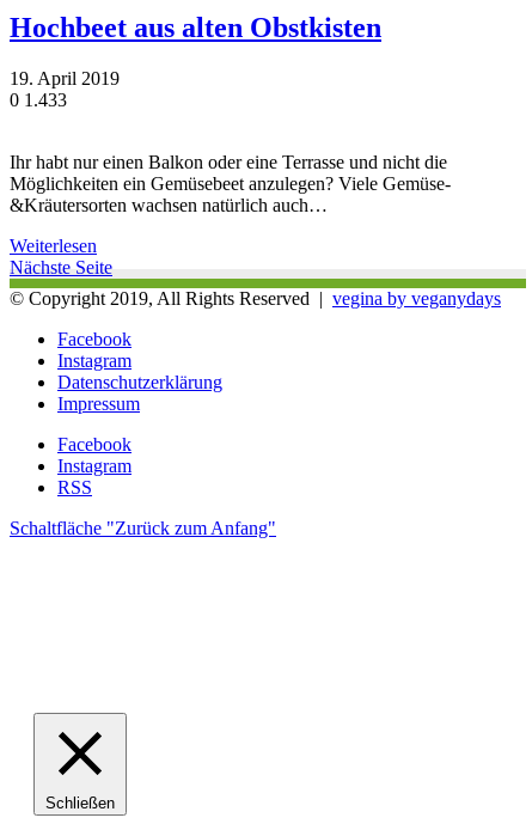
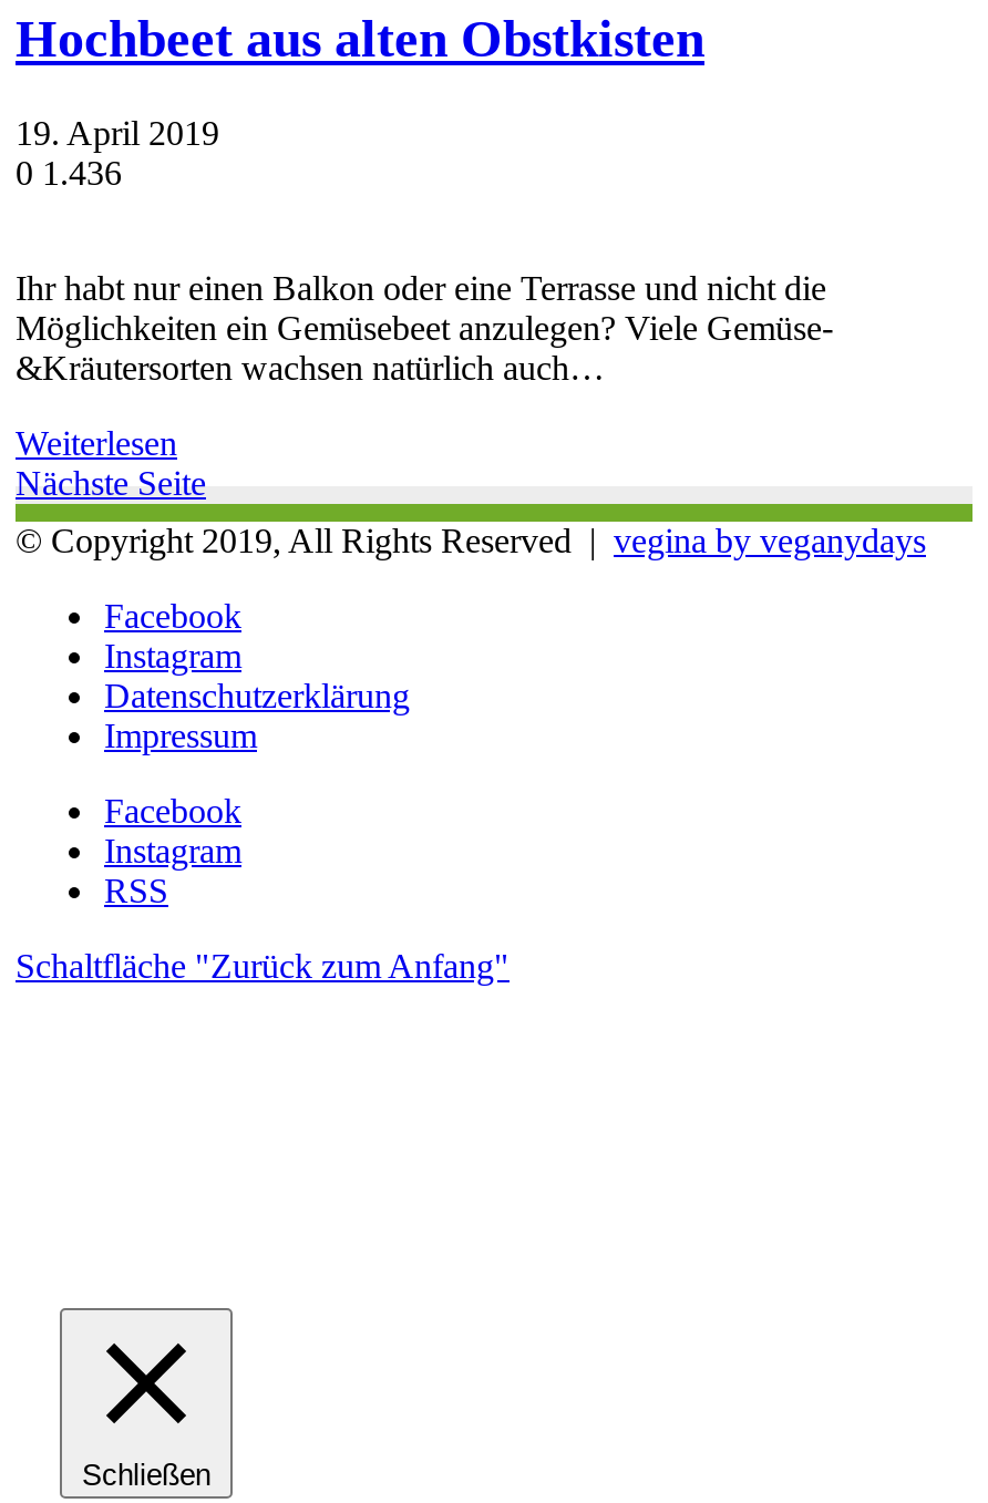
- 0 1.433
+ 0 1.436
